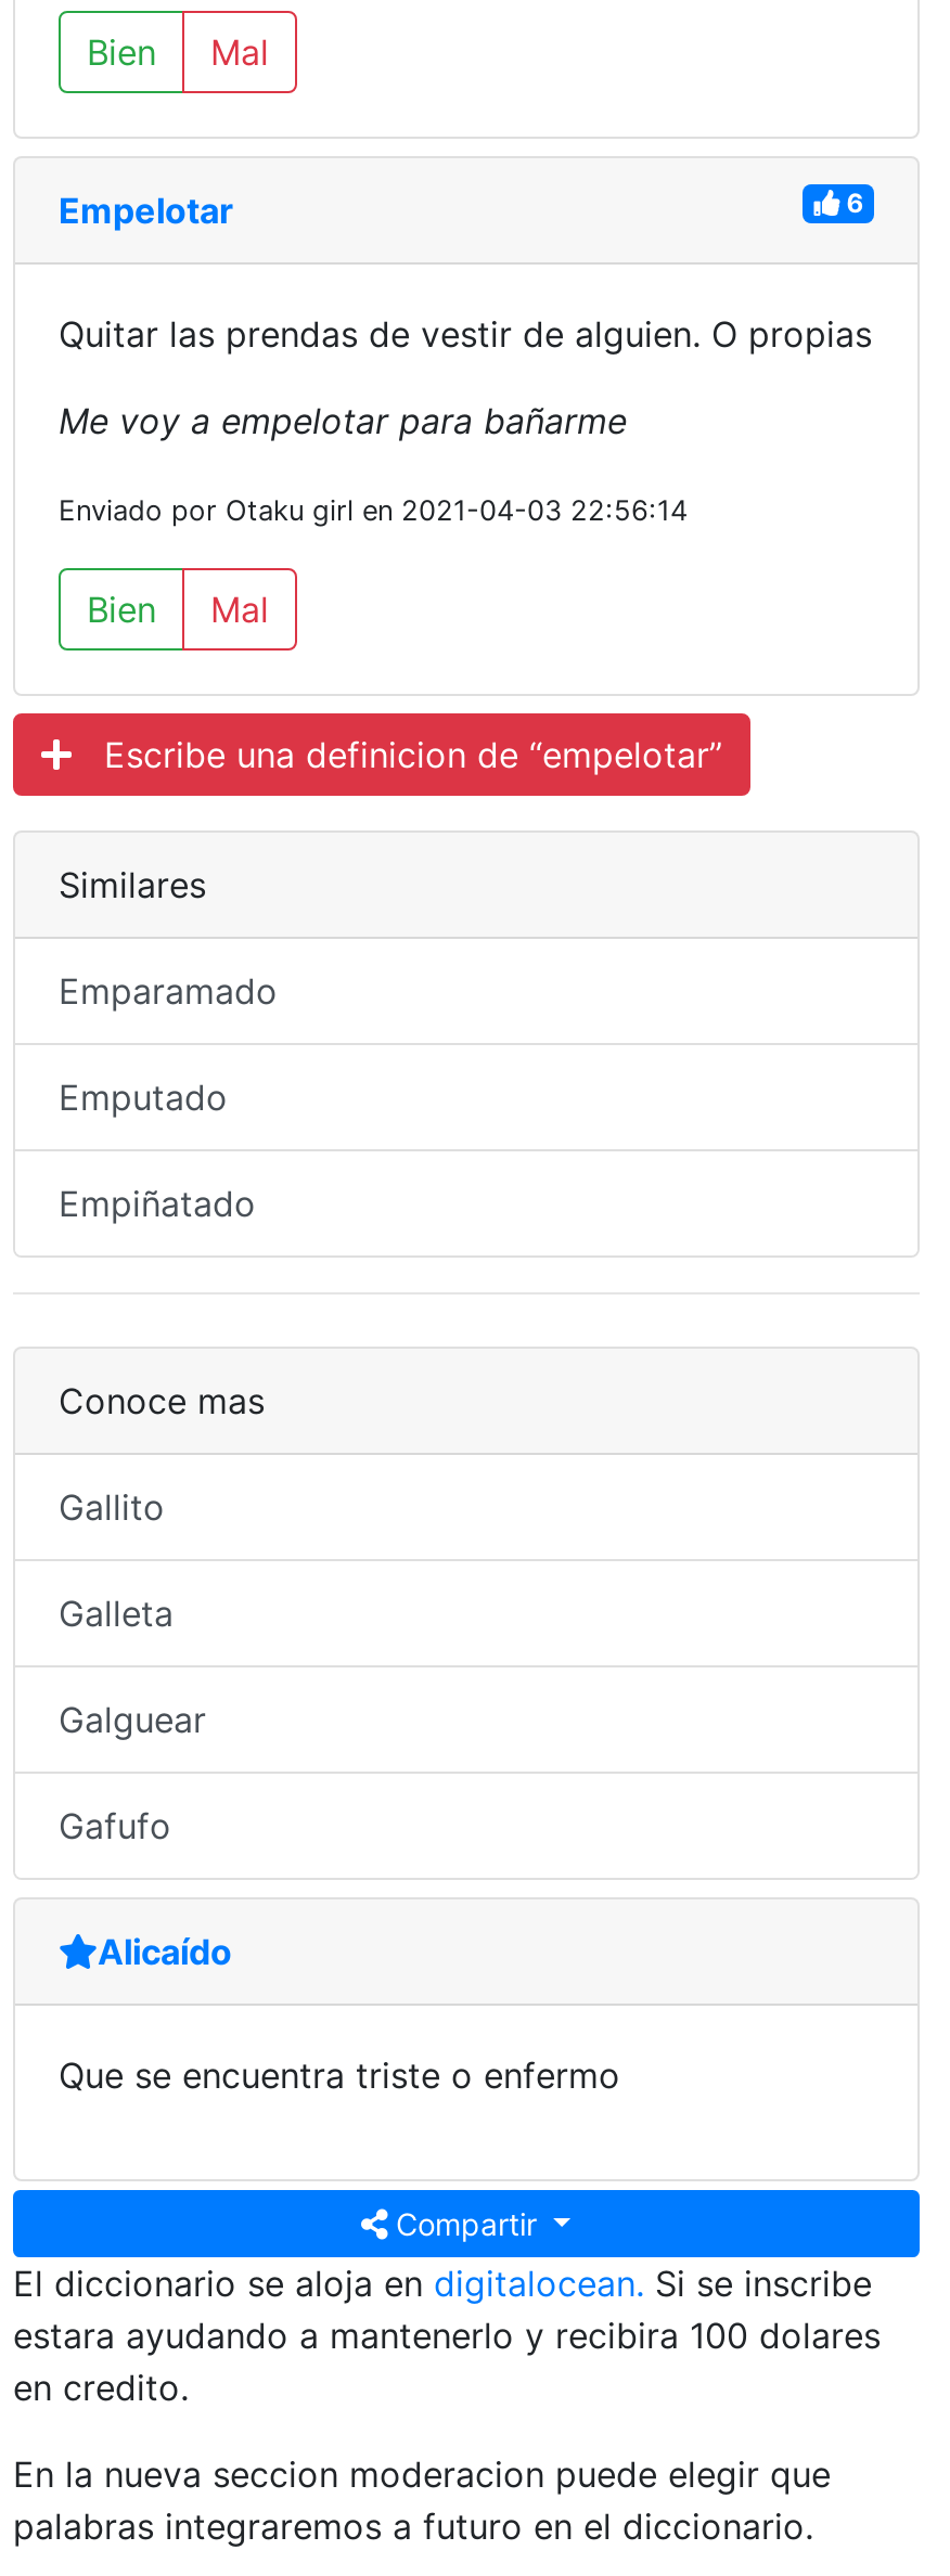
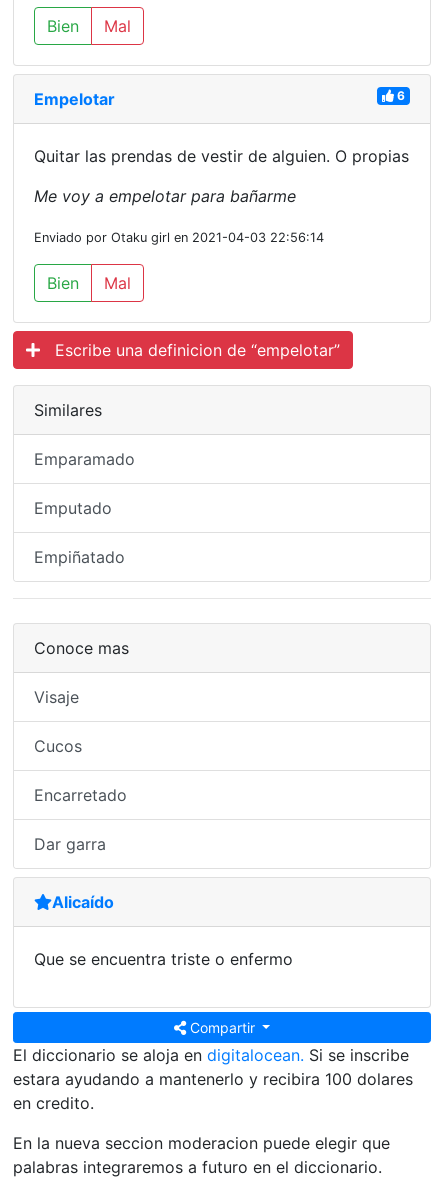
- Gallito
+ Visaje

- Galleta
+ Cucos

- Galguear
+ Encarretado

- Gafufo
+ Dar garra
